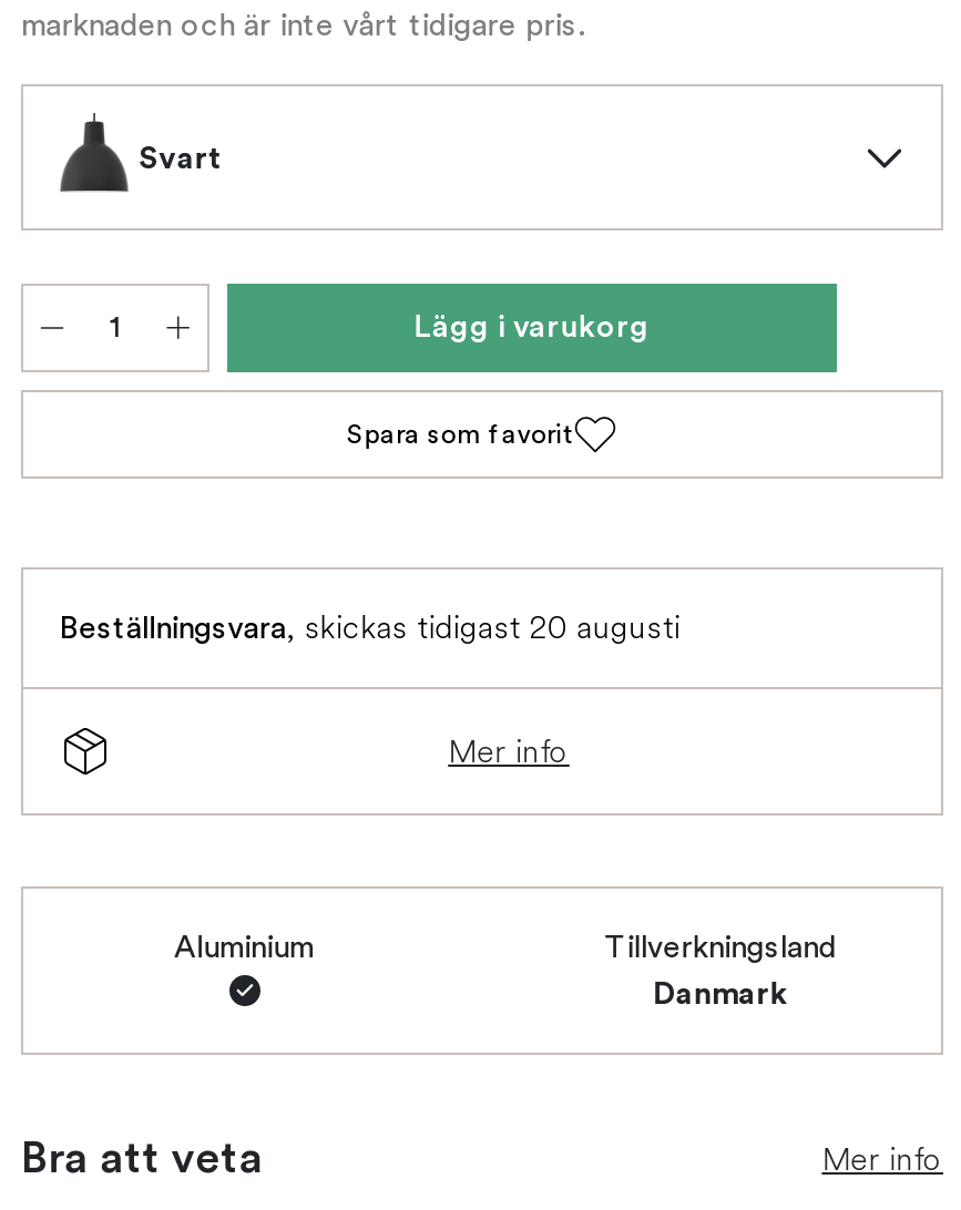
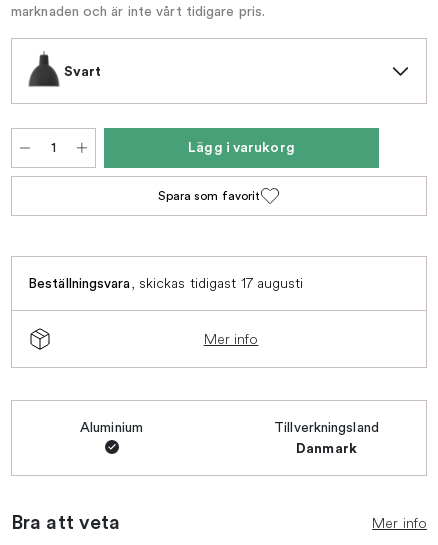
- Beställningsvara, skickas tidigast 20 augusti
+ Beställningsvara, skickas tidigast 17 augusti
